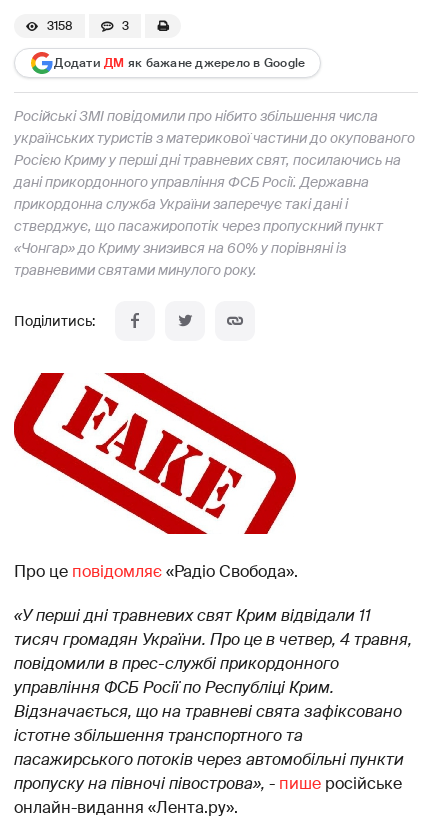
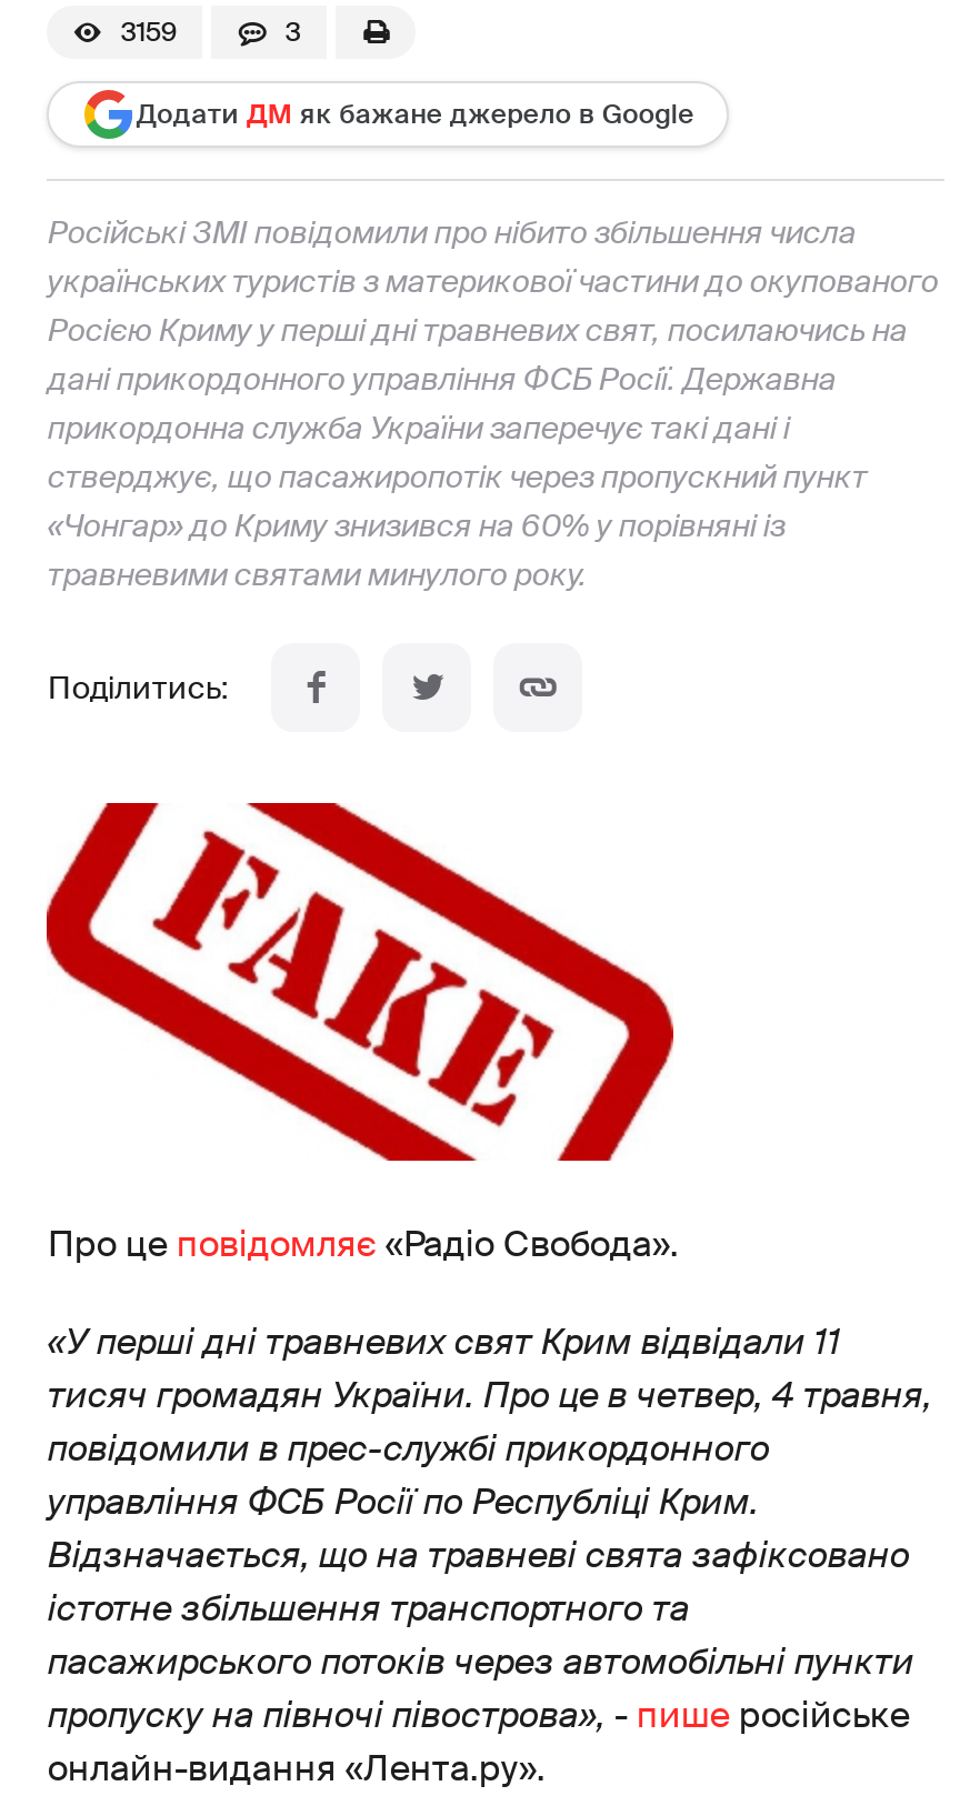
- 3158
+ 3159
